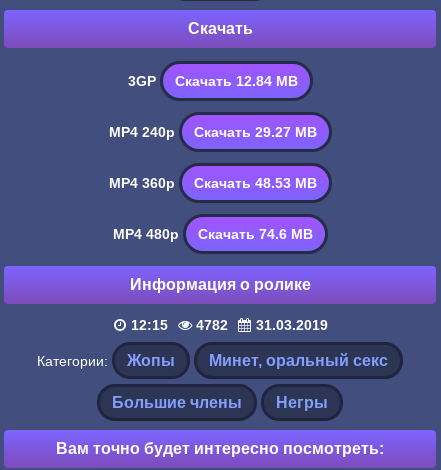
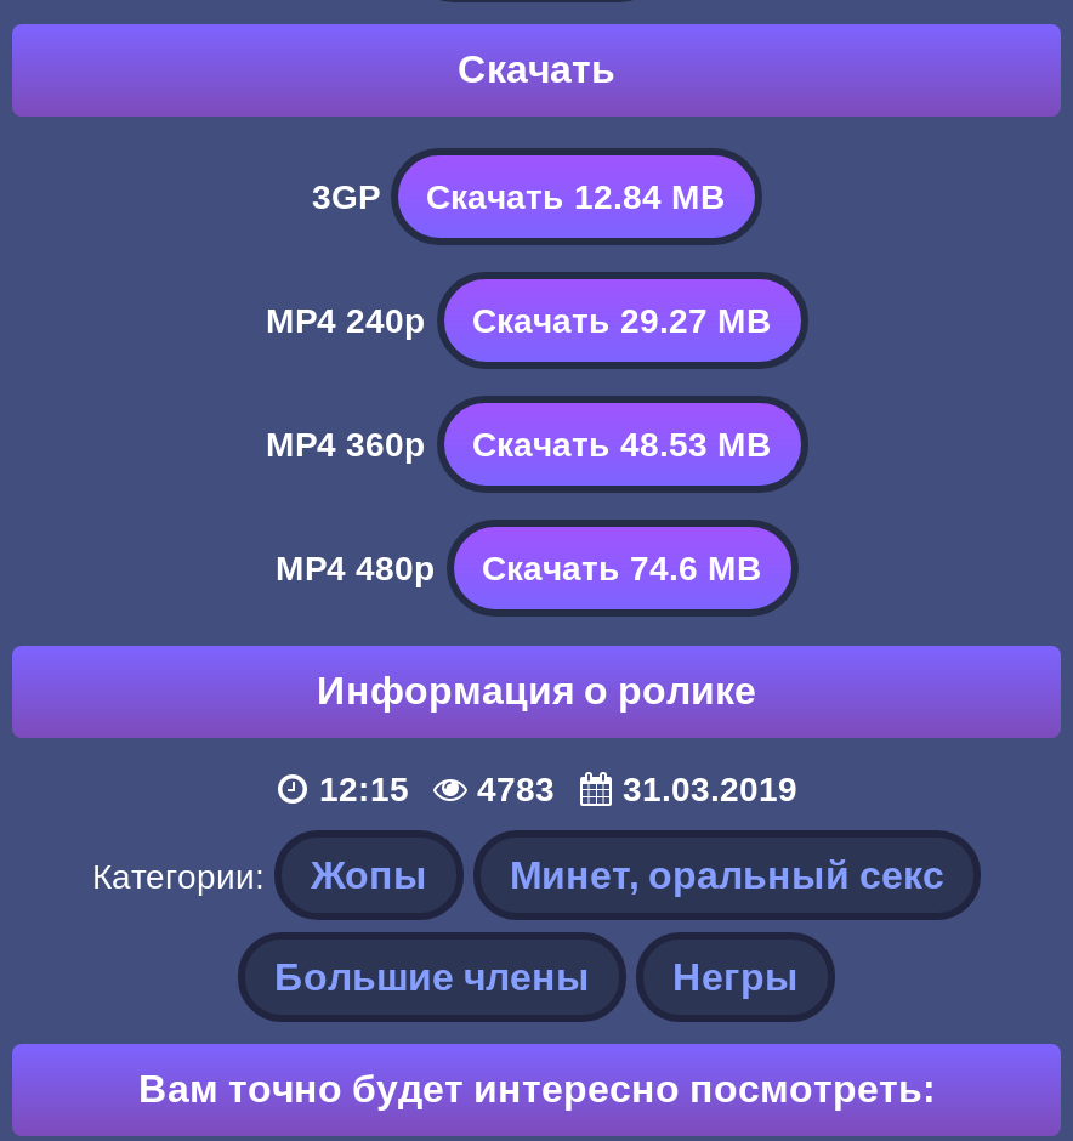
- 12:15 4782 31.03.2019
+ 12:15 4783 31.03.2019
